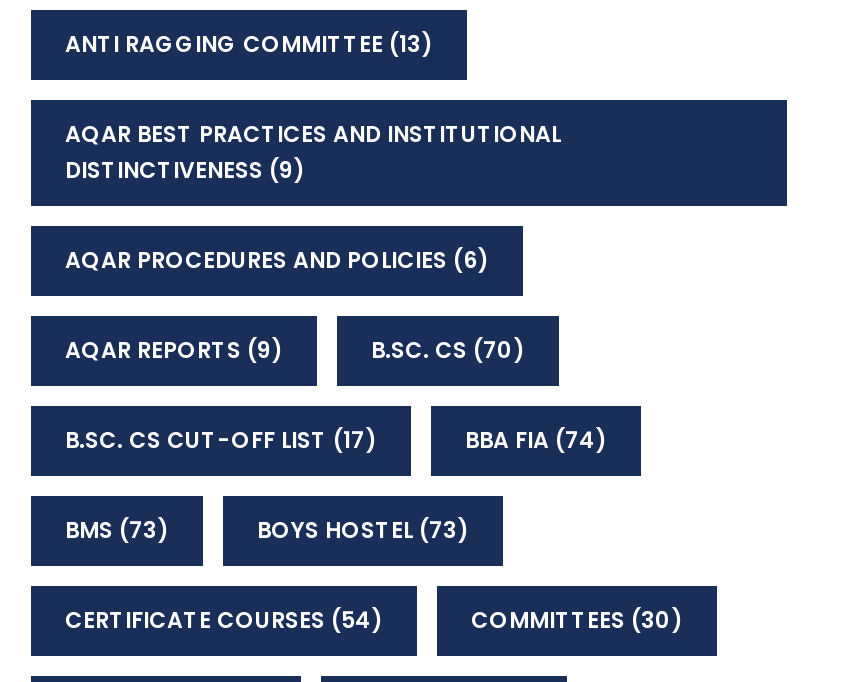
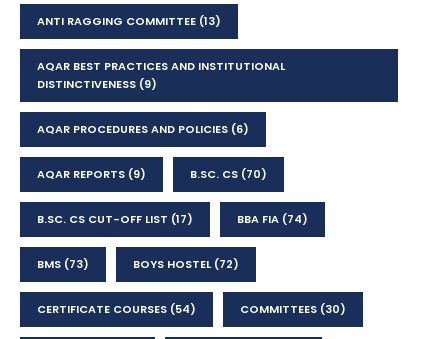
- BOYS HOSTEL (73)
+ BOYS HOSTEL (72)
